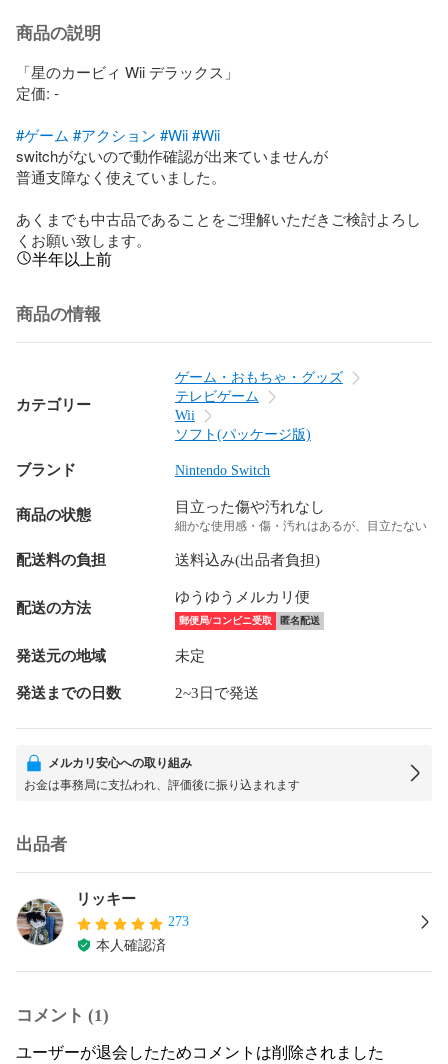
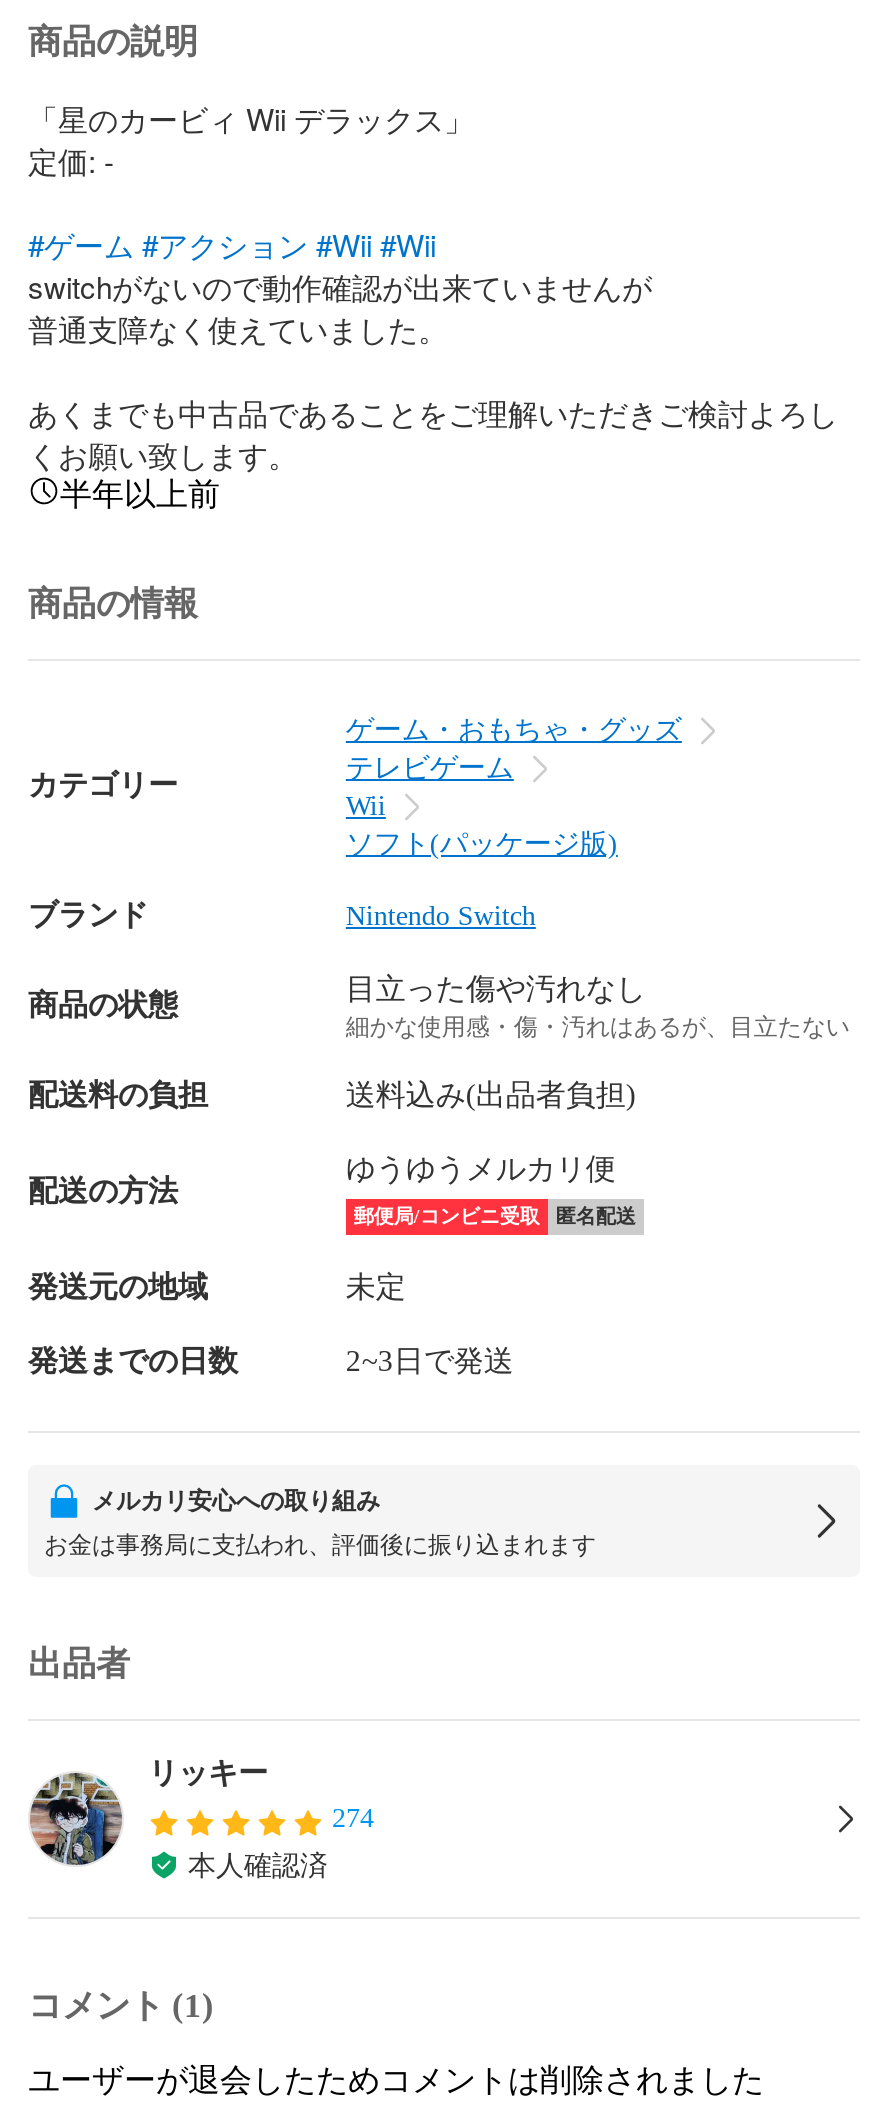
- 273
+ 274
